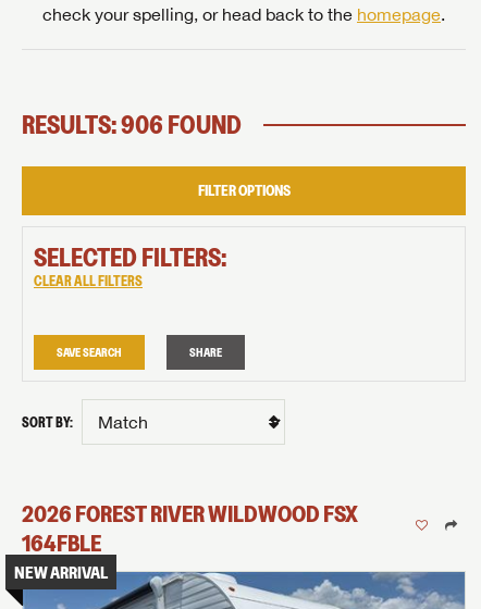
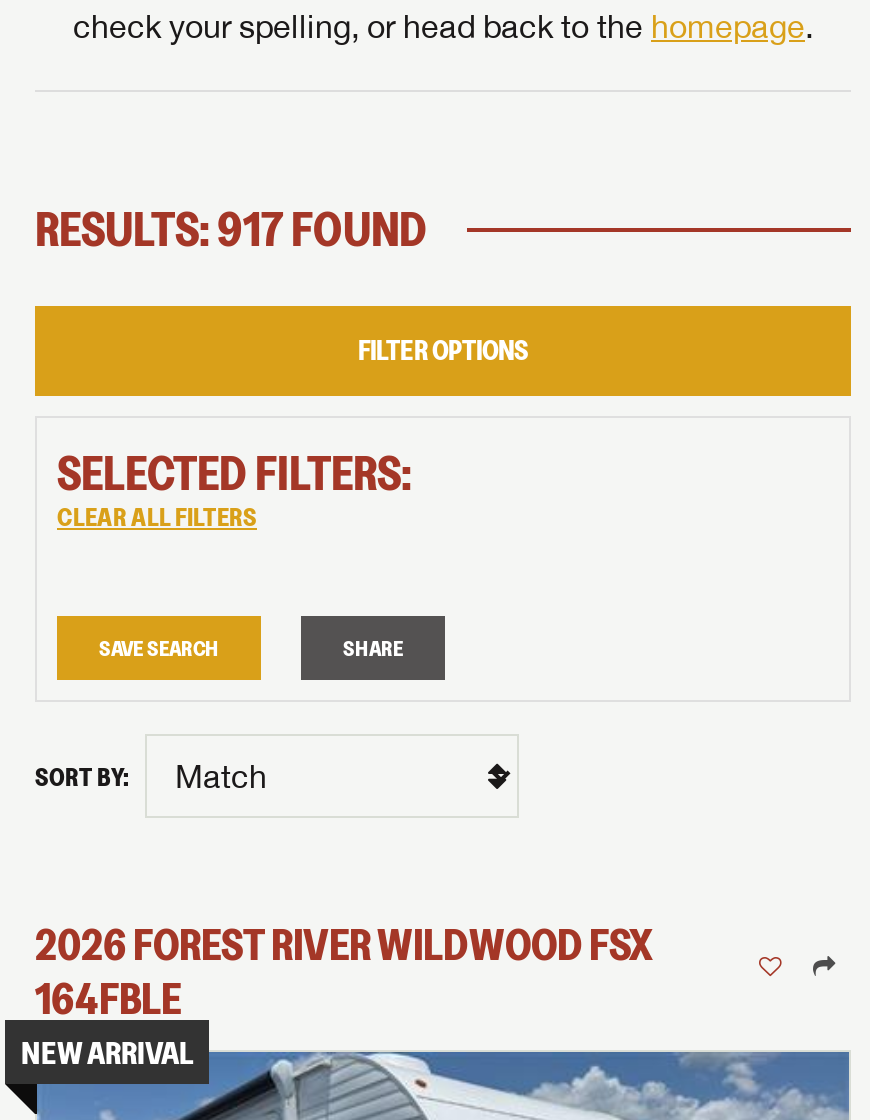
- RESULTS: 906 FOUND
+ RESULTS: 917 FOUND
